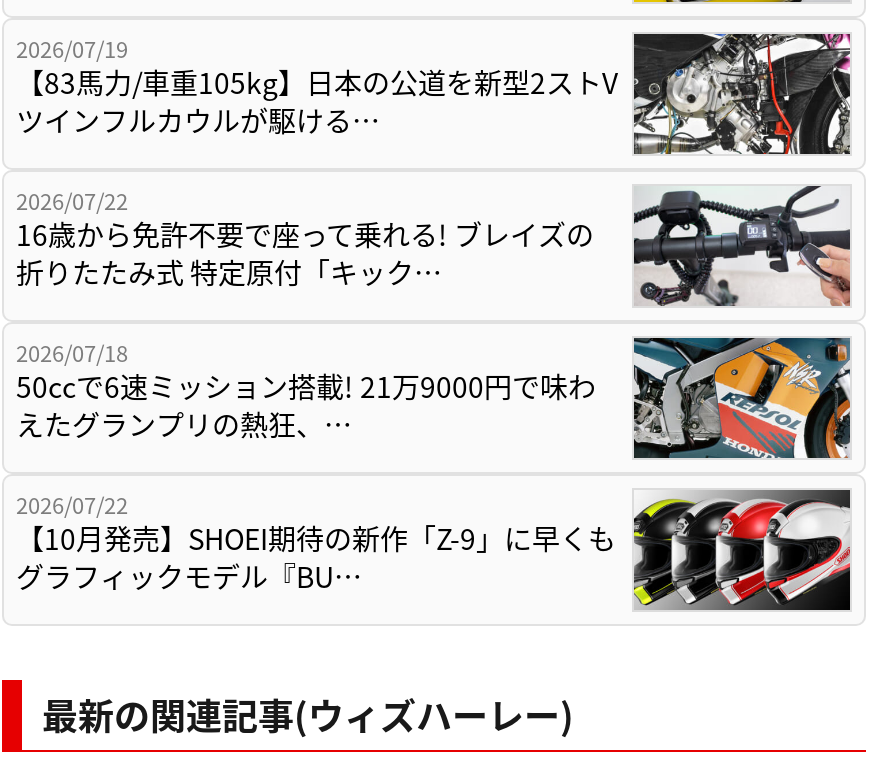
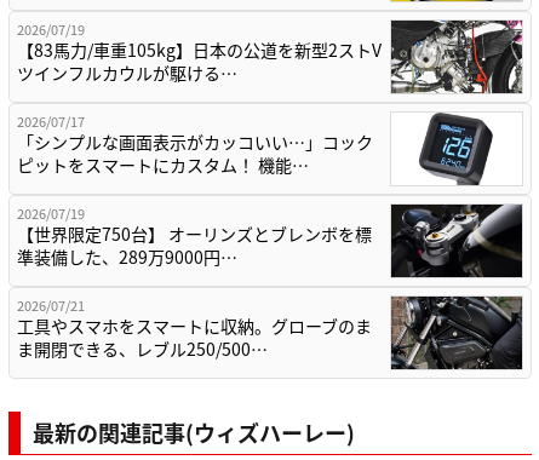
- [image]
- 2026/07/22
- 16歳から免許不要で座って乗れる! ブレイズの
- 折りたたみ式 特定原付「キック…
+ [image]
+ 2026/07/17
+ 「シンプルな画面表示がカッコいい…」コック
+ ピットをスマートにカスタム！ 機能…

- [image]
- 2026/07/18
- 50ccで6速ミッション搭載! 21万9000円で味わ
- えたグランプリの熱狂、…
+ [image]
+ 2026/07/19
+ 【世界限定750台】 オーリンズとブレンボを標
+ 準装備した、289万9000円…

- [image]
- 2026/07/22
- 【10月発売】SHOEI期待の新作「Z-9」に早くも
- グラフィックモデル『BU…
+ [image]
+ 2026/07/21
+ 工具やスマホをスマートに収納。グローブのま
+ ま開閉できる、レブル250/500…
